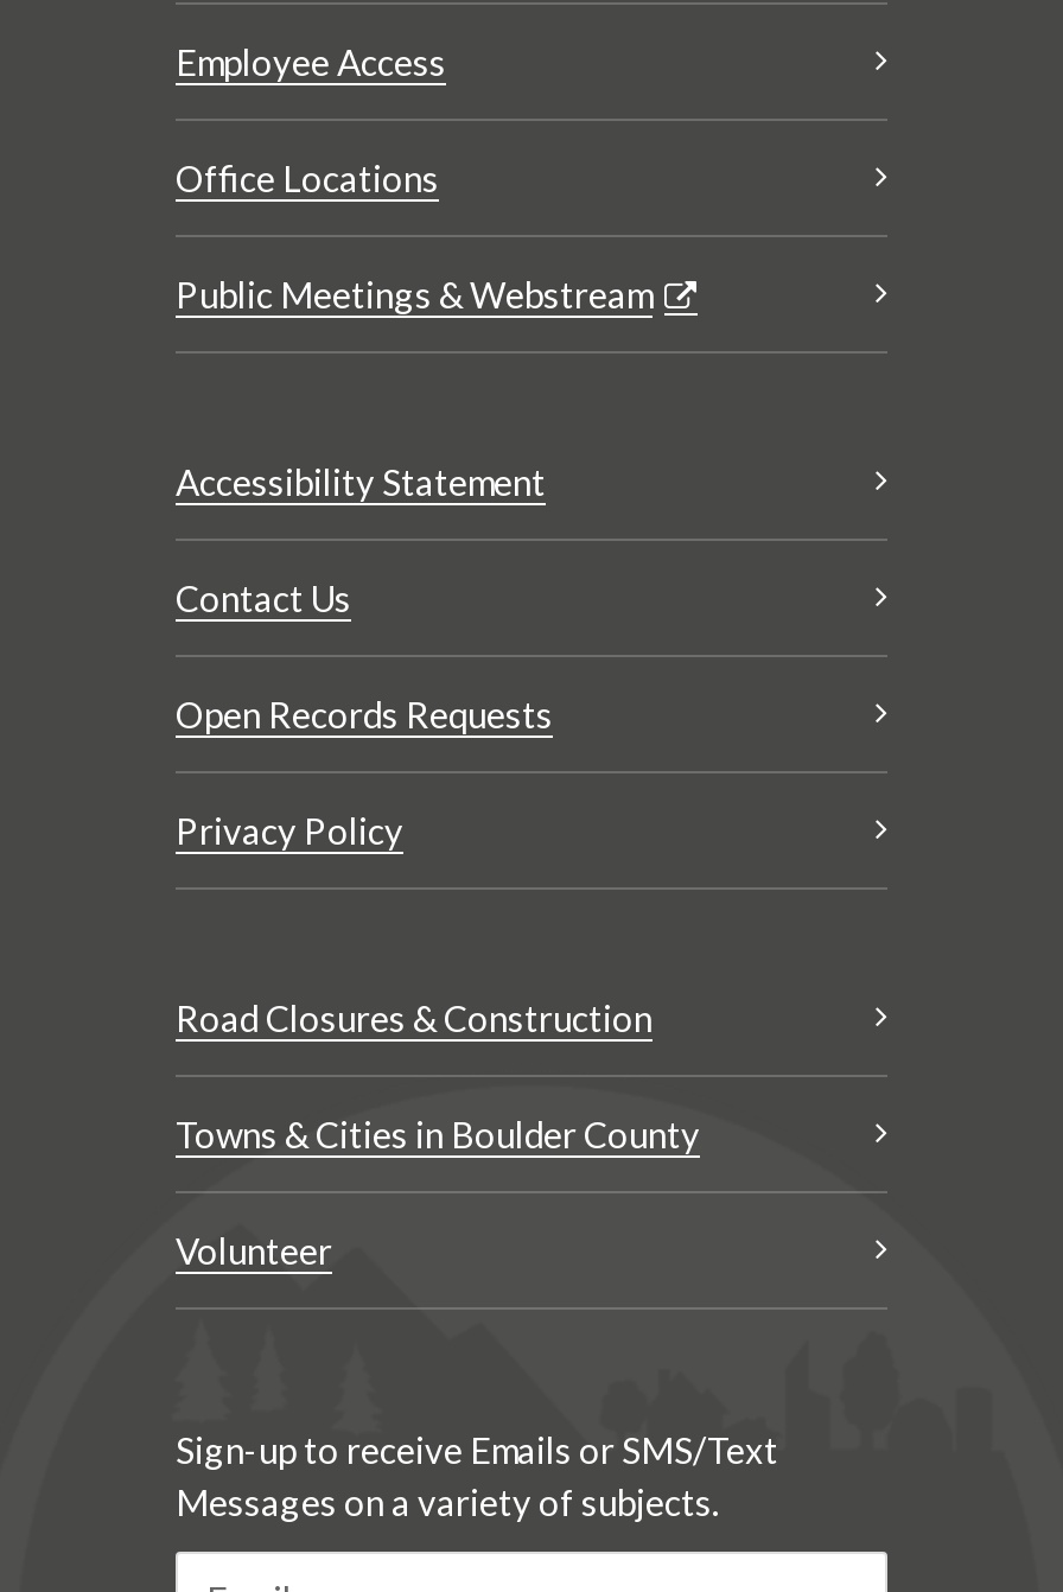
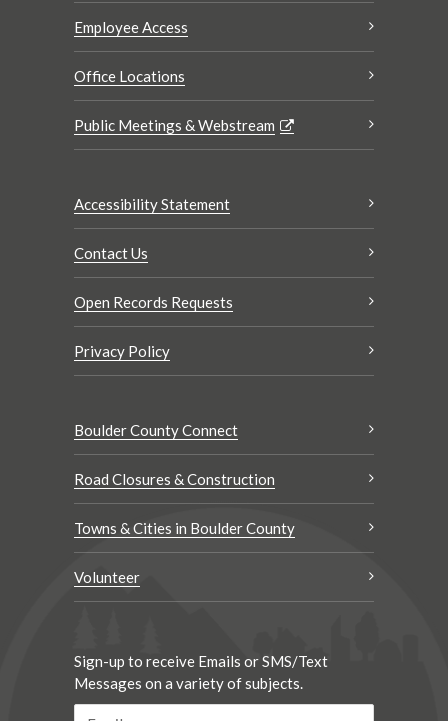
+ Boulder County Connect
